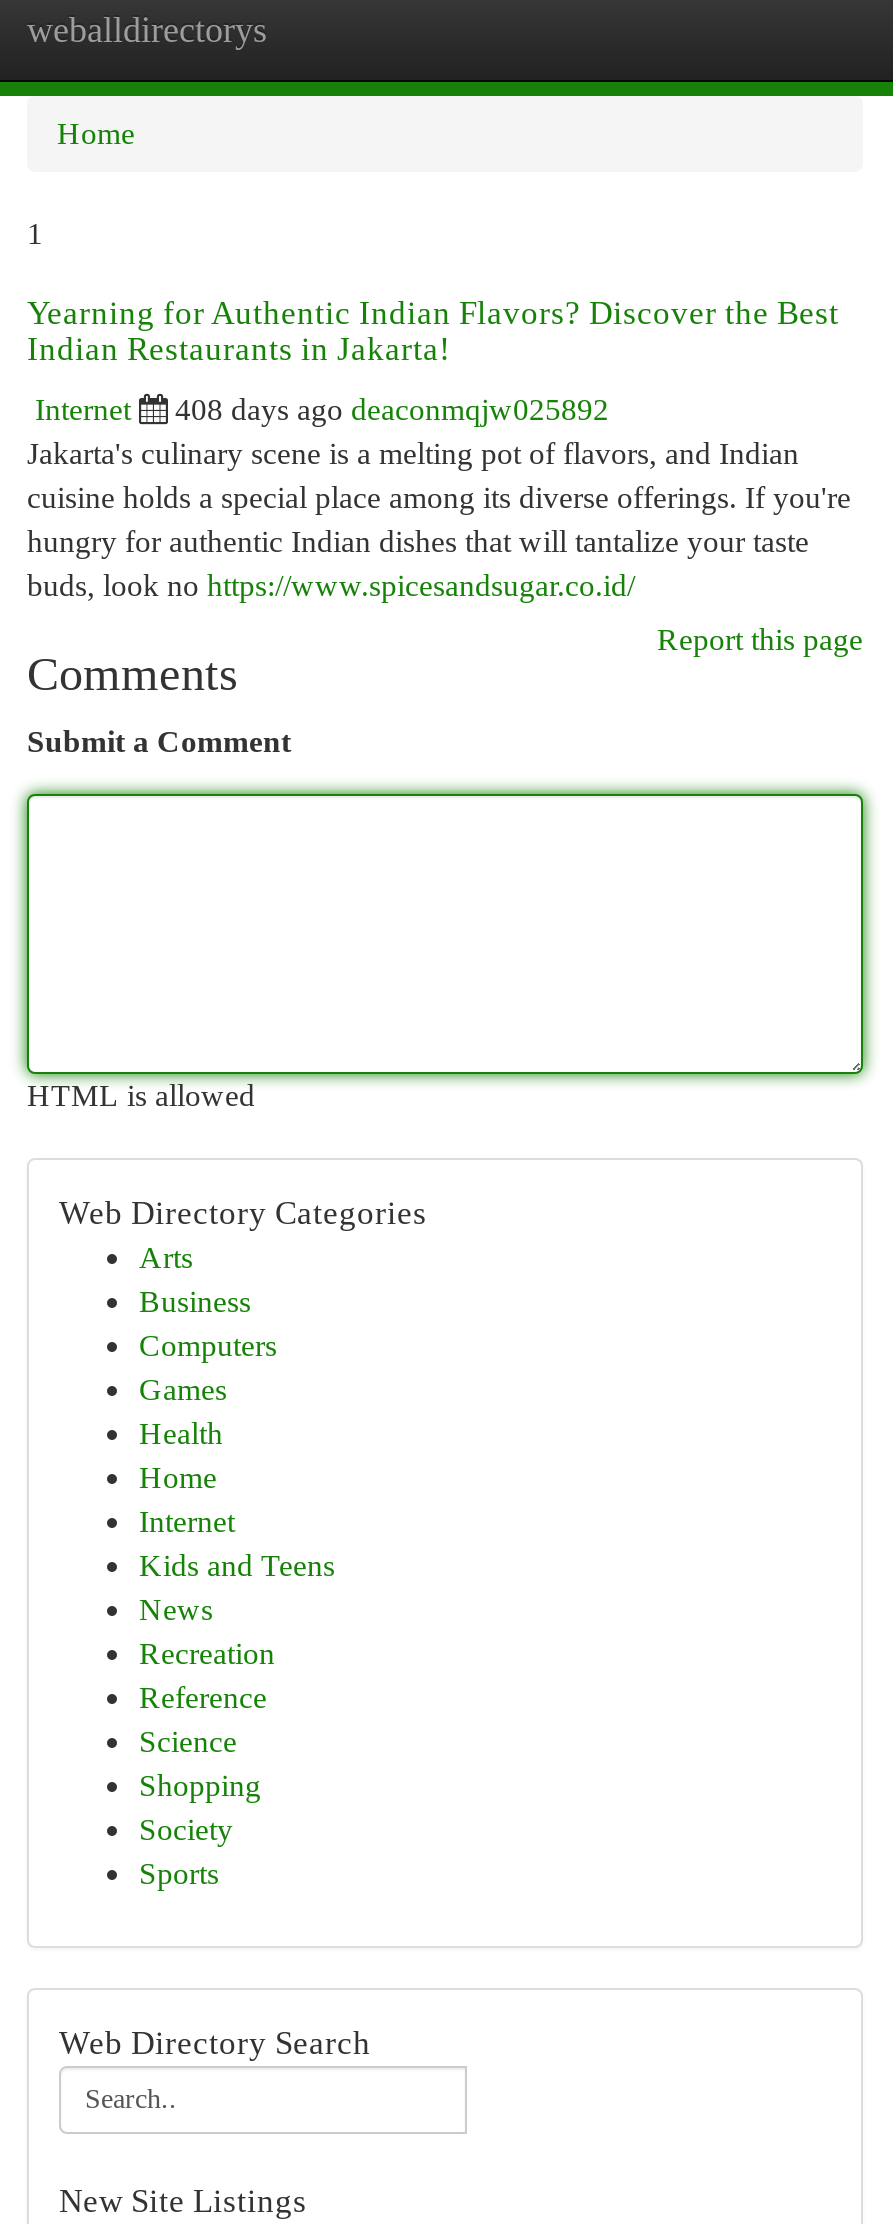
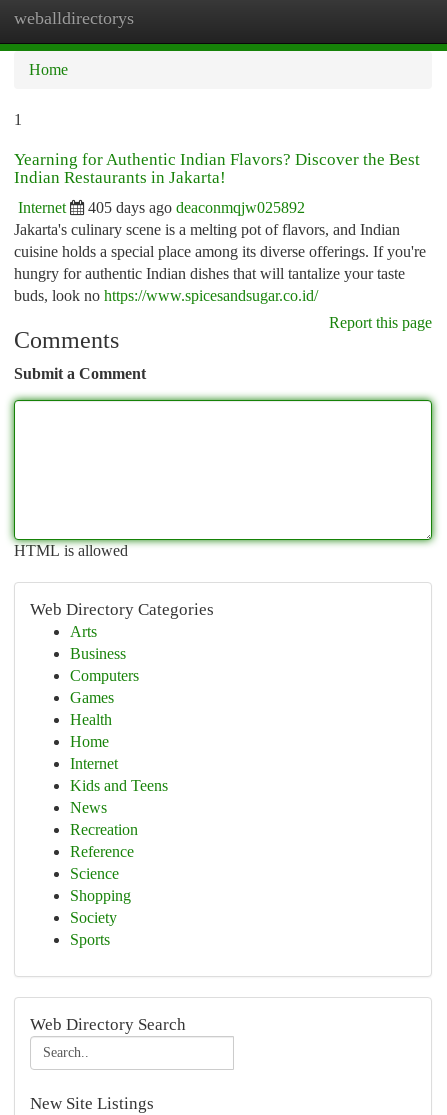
- 408 days ago deaconmqjw025892
+ 405 days ago deaconmqjw025892
